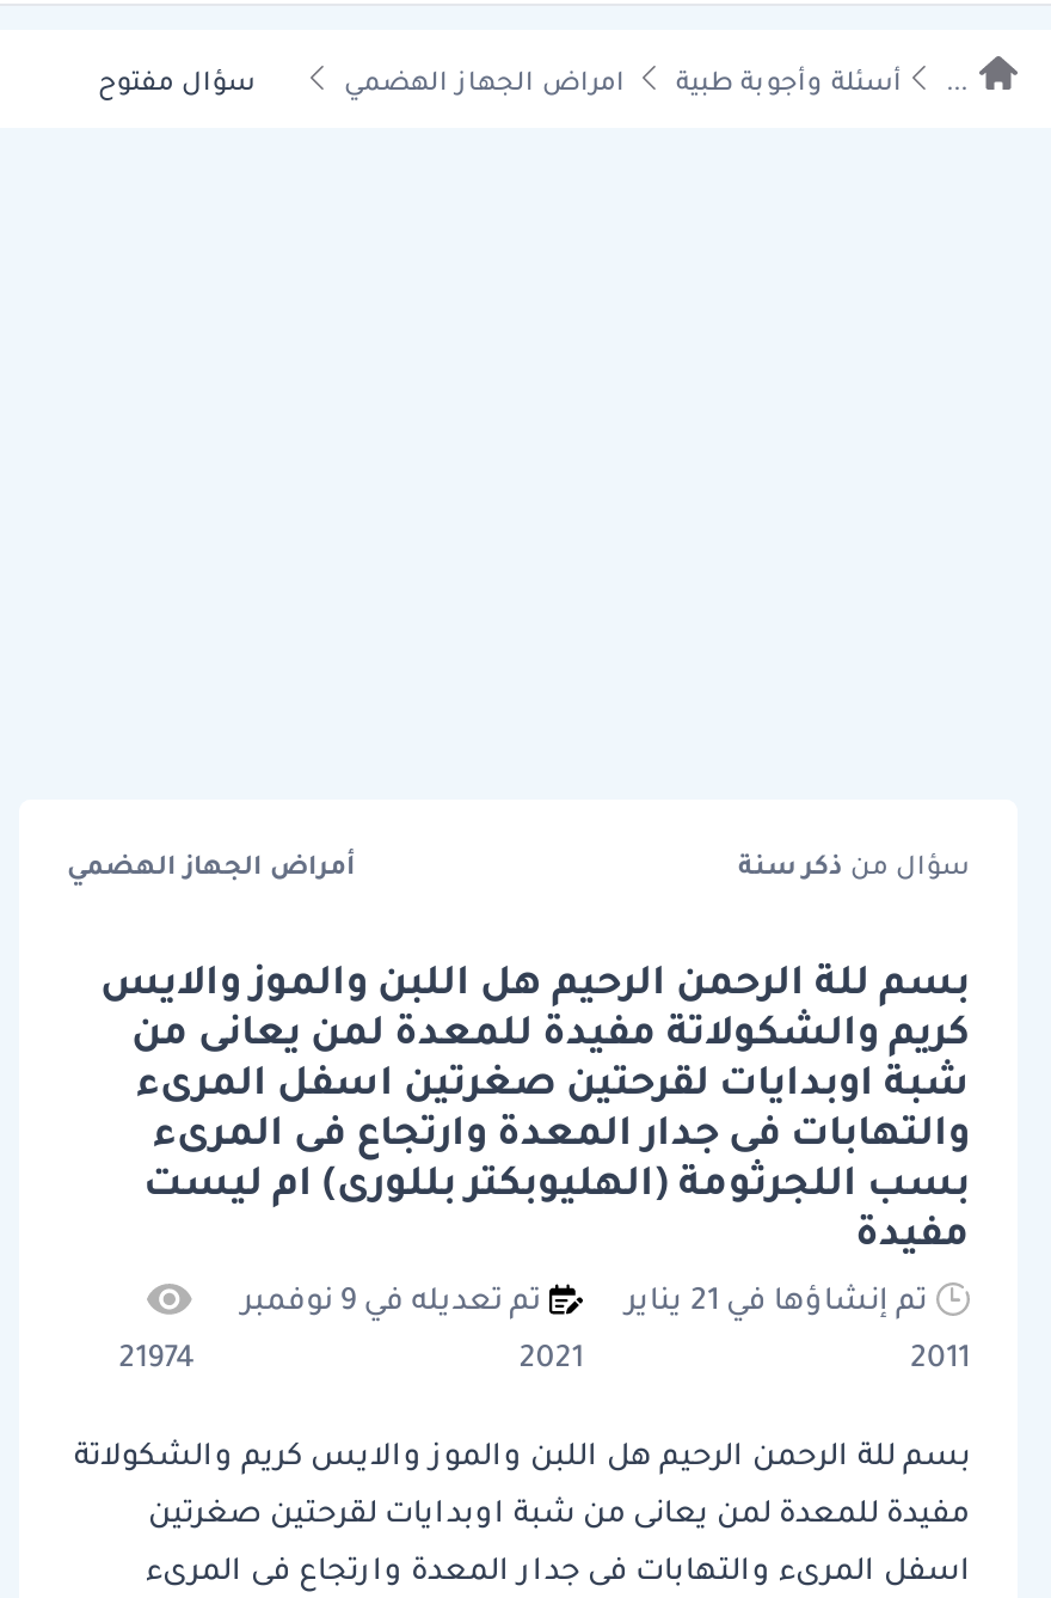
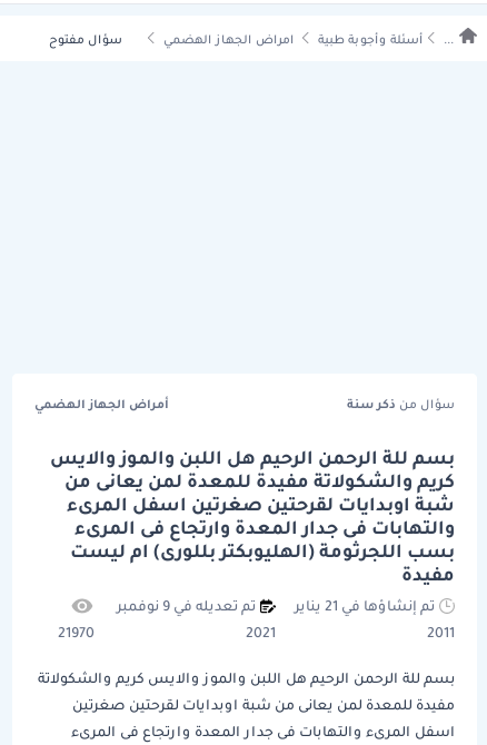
- 21974
+ 21970
